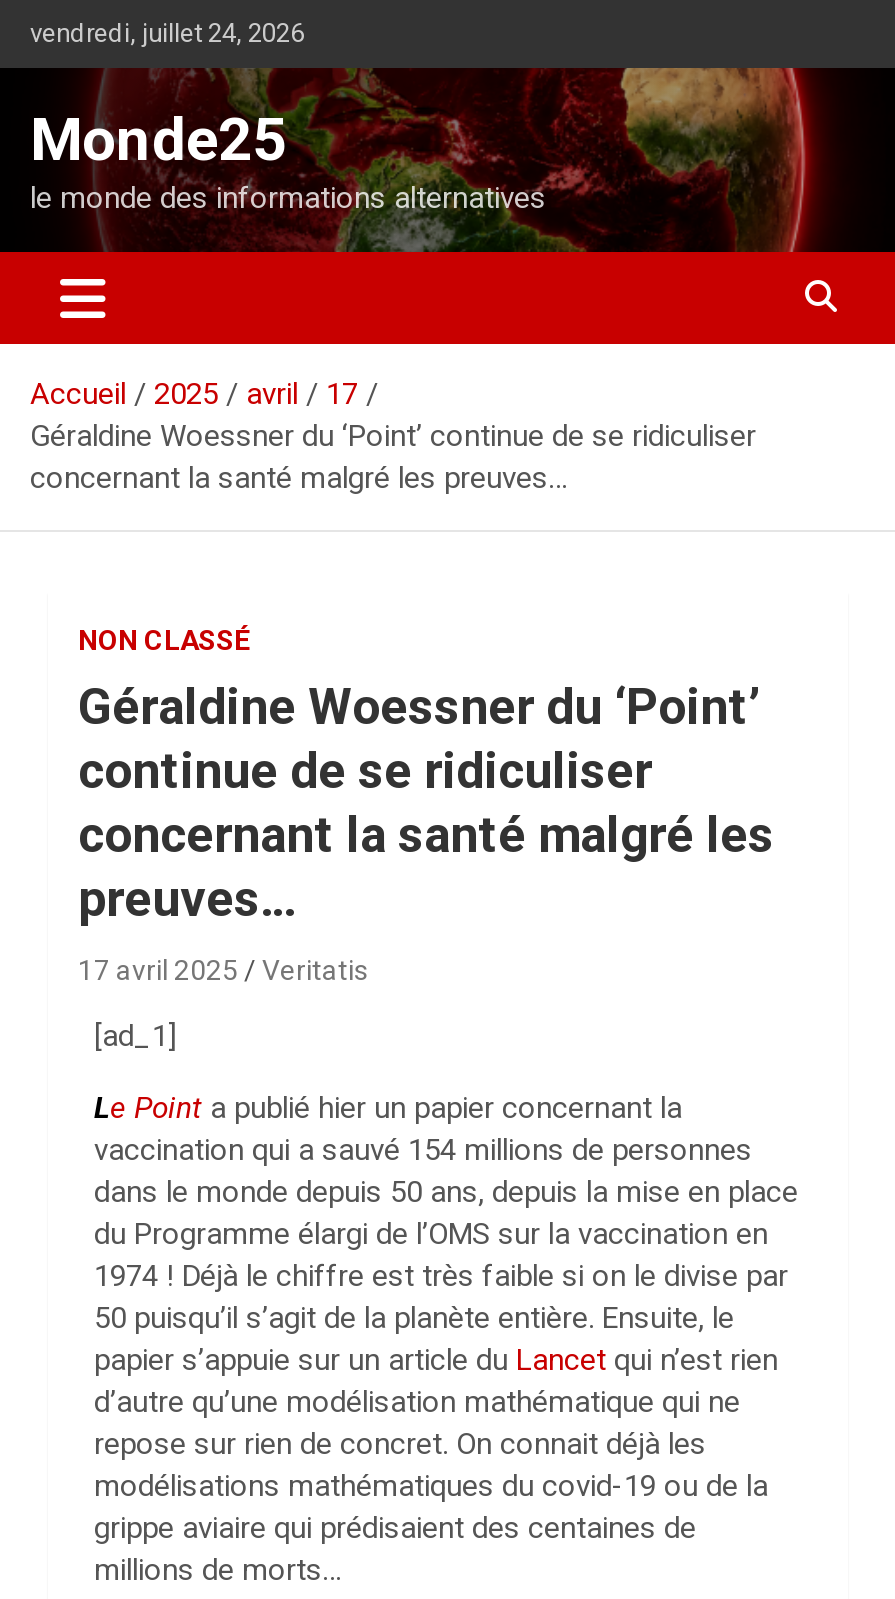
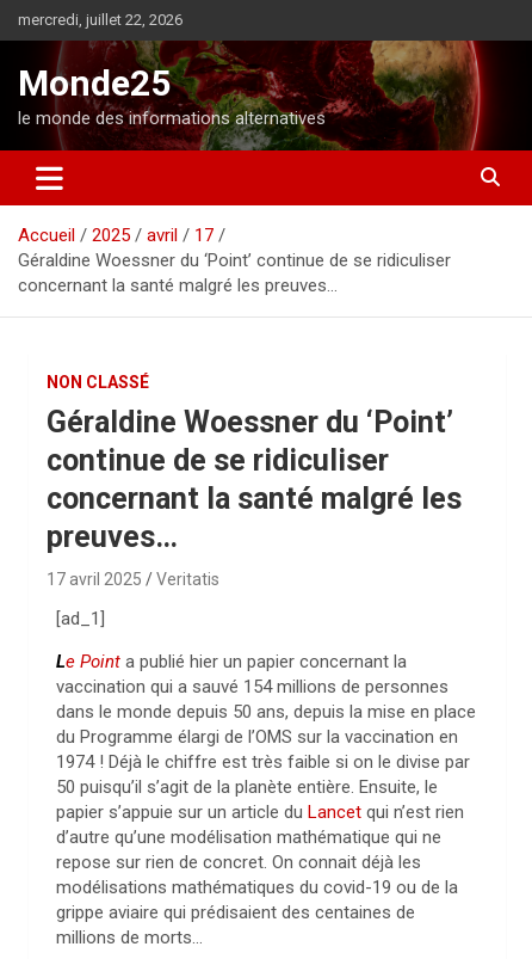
- vendredi, juillet 24, 2026
+ mercredi, juillet 22, 2026
